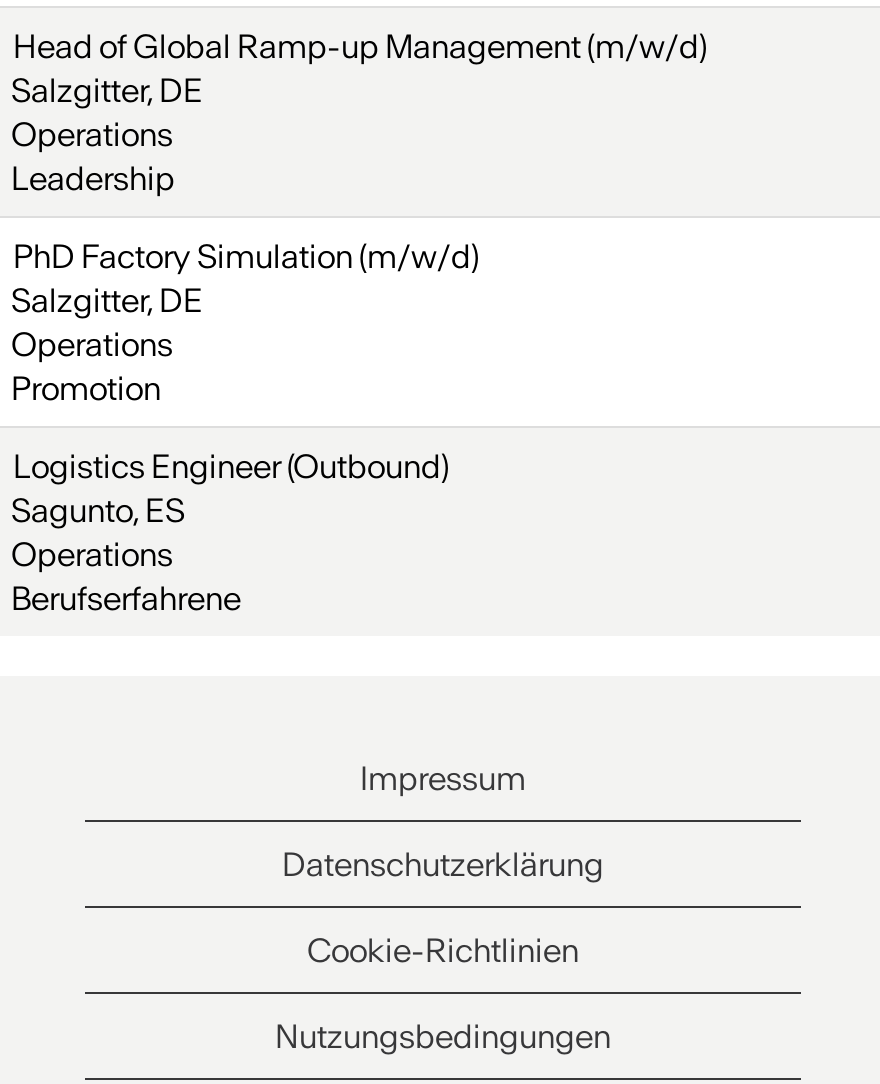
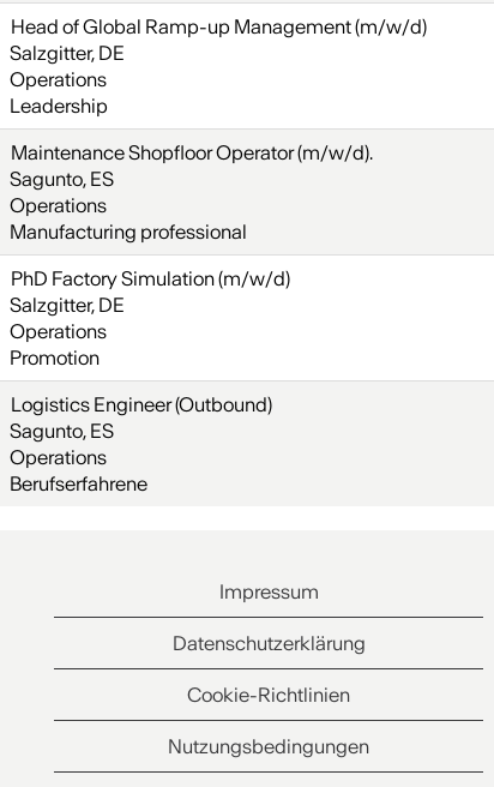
+ Maintenance Shopfloor Operator (m/w/d).
+ Sagunto, ES
+ Operations
+ Manufacturing professional
